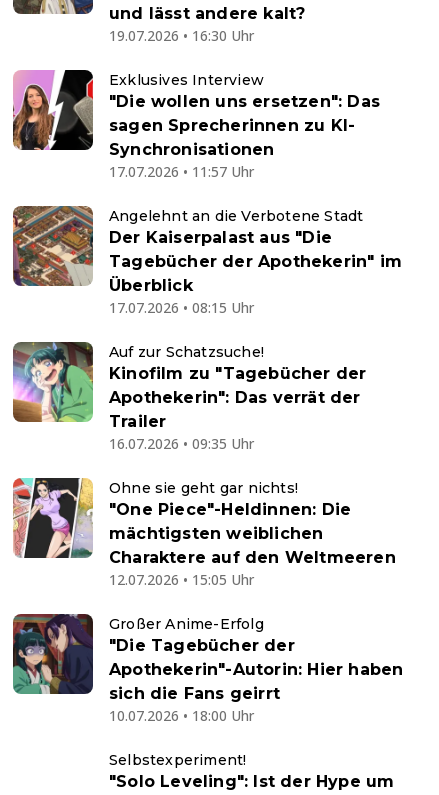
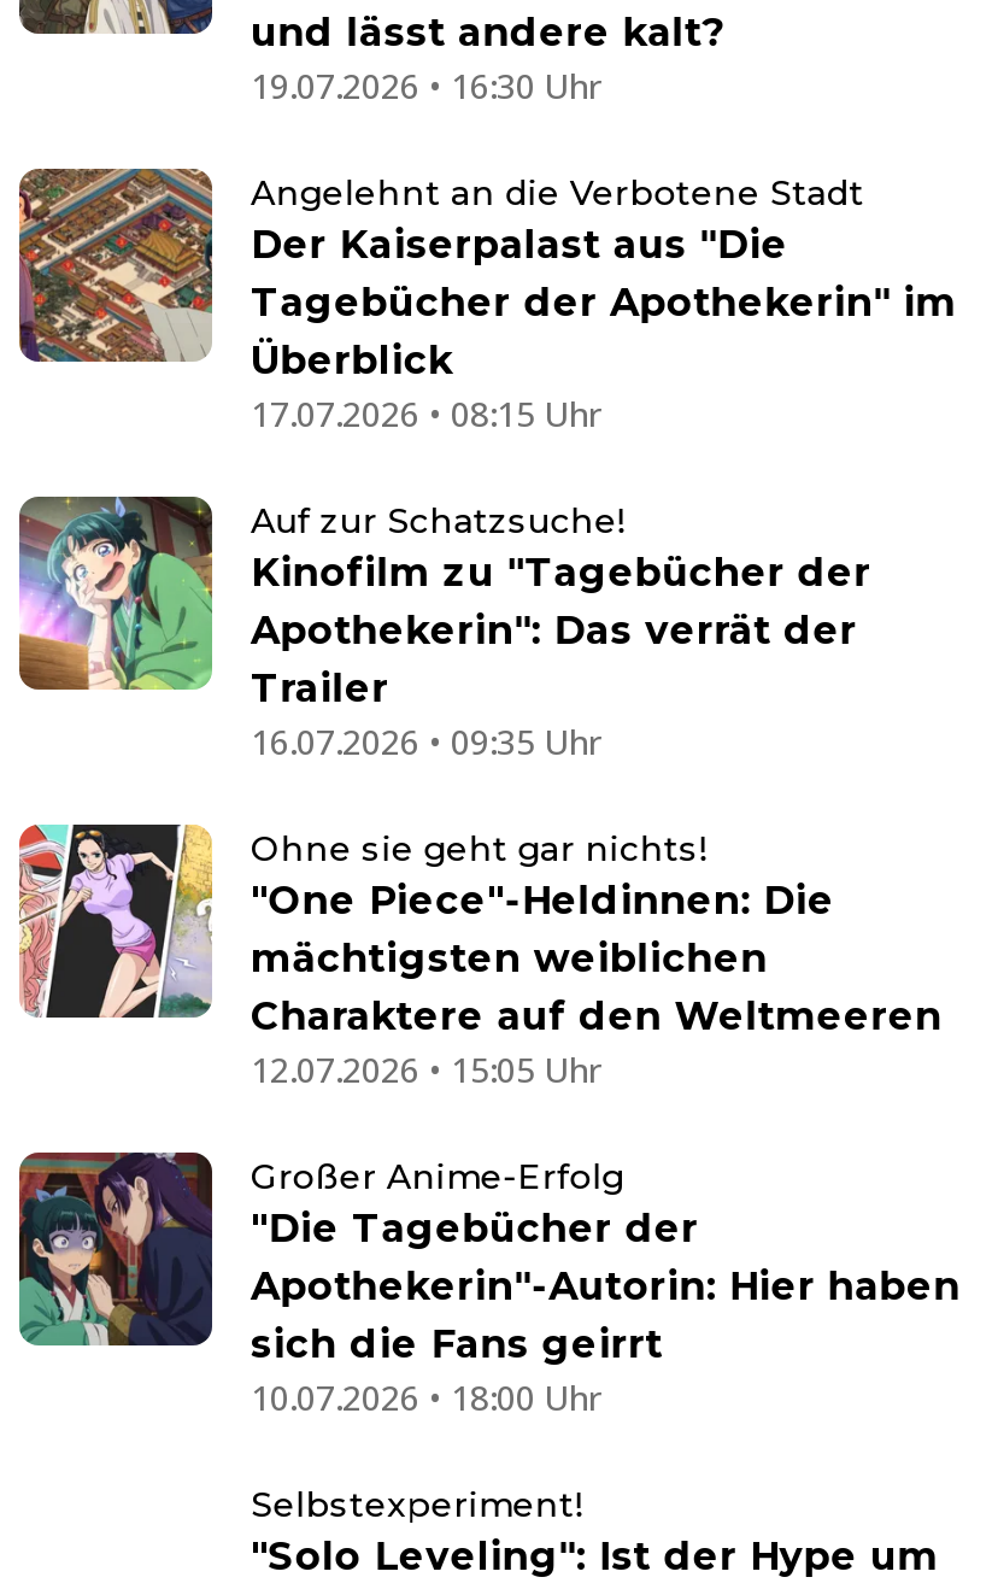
- [image]
- Exklusives Interview
- "Die wollen uns ersetzen": Das
- sagen Sprecherinnen zu KI-
- Synchronisationen
- 17.07.2026 • 11:57 Uhr
